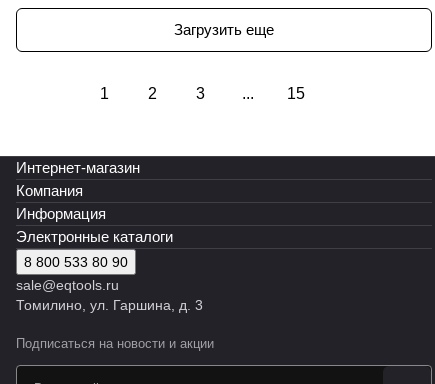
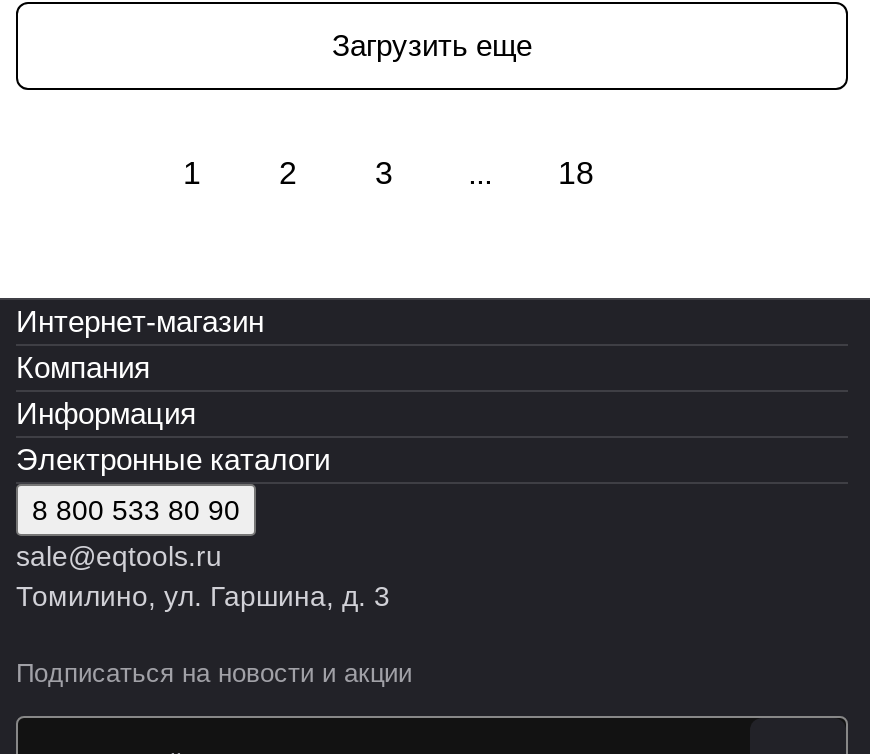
- 15
+ 18
